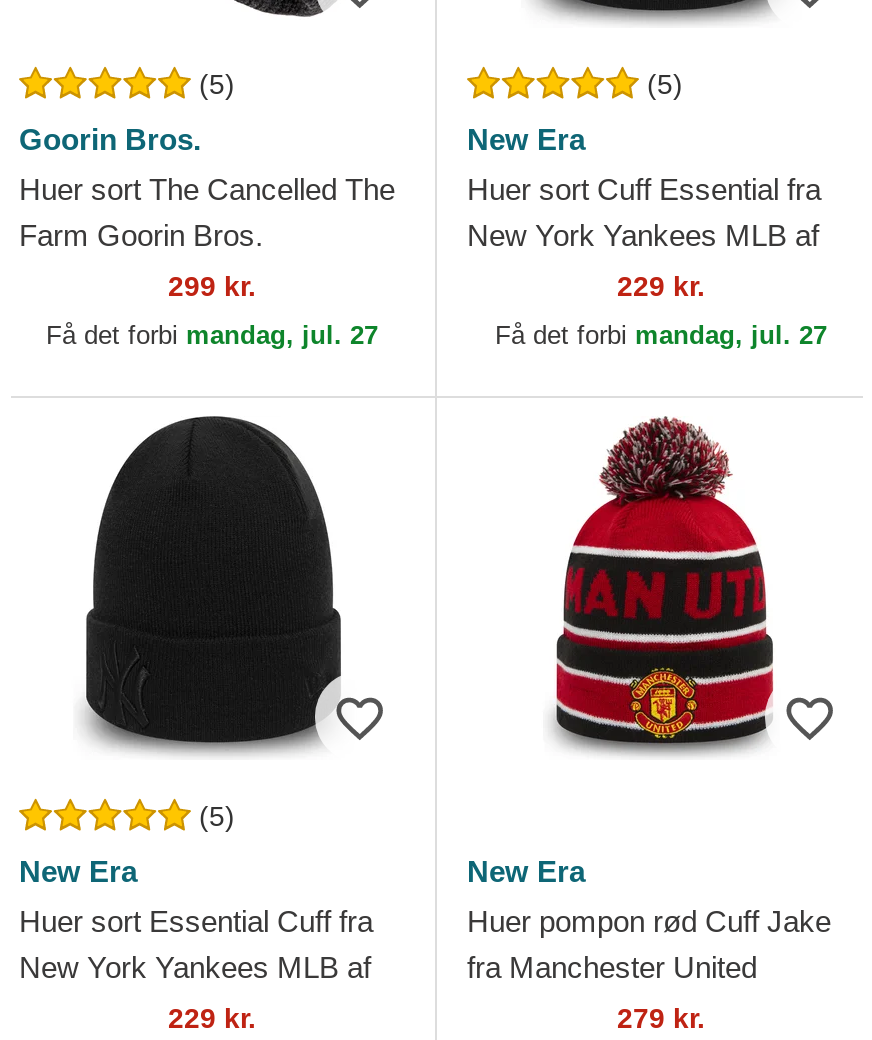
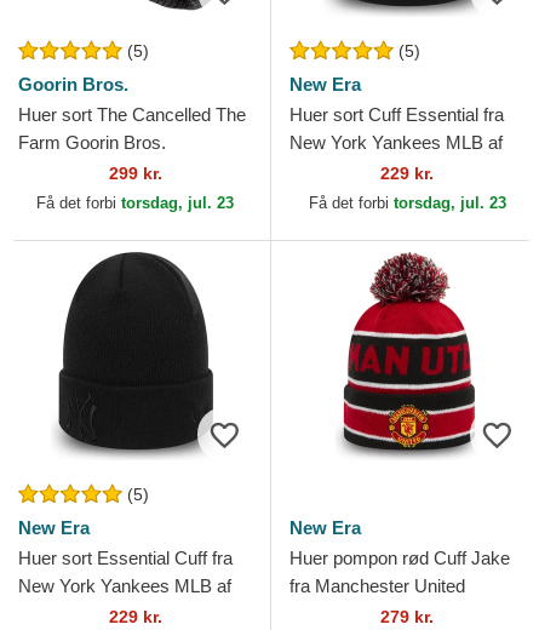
- Få det forbi mandag, jul. 27
+ Få det forbi torsdag, jul. 23

- Få det forbi mandag, jul. 27
+ Få det forbi torsdag, jul. 23
